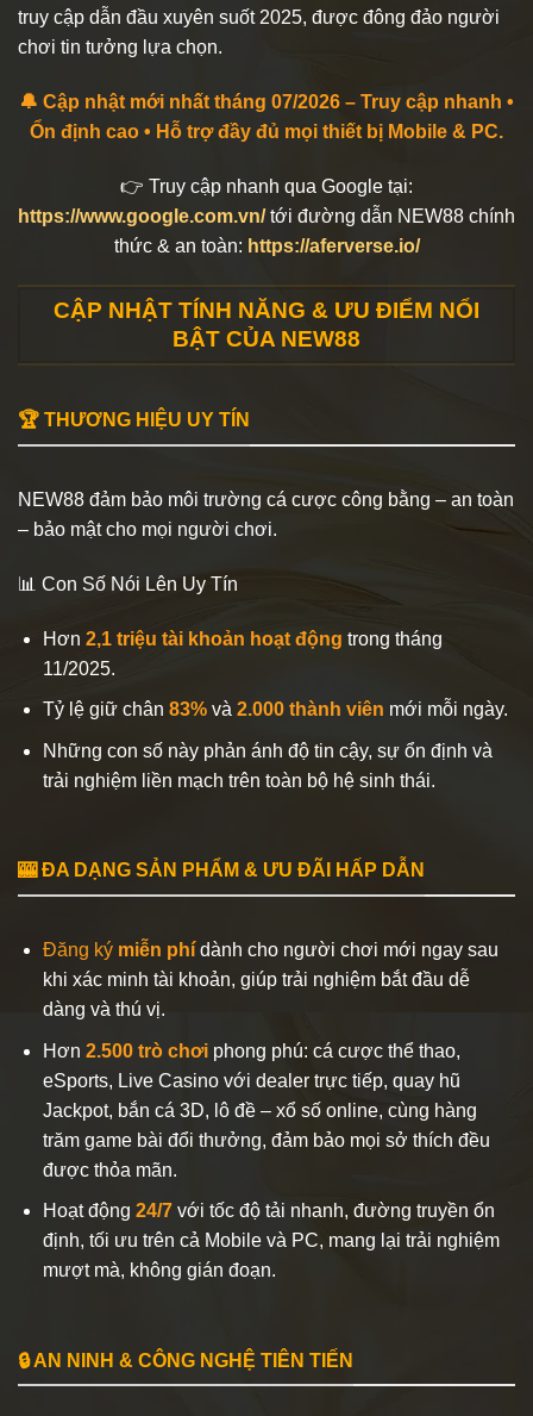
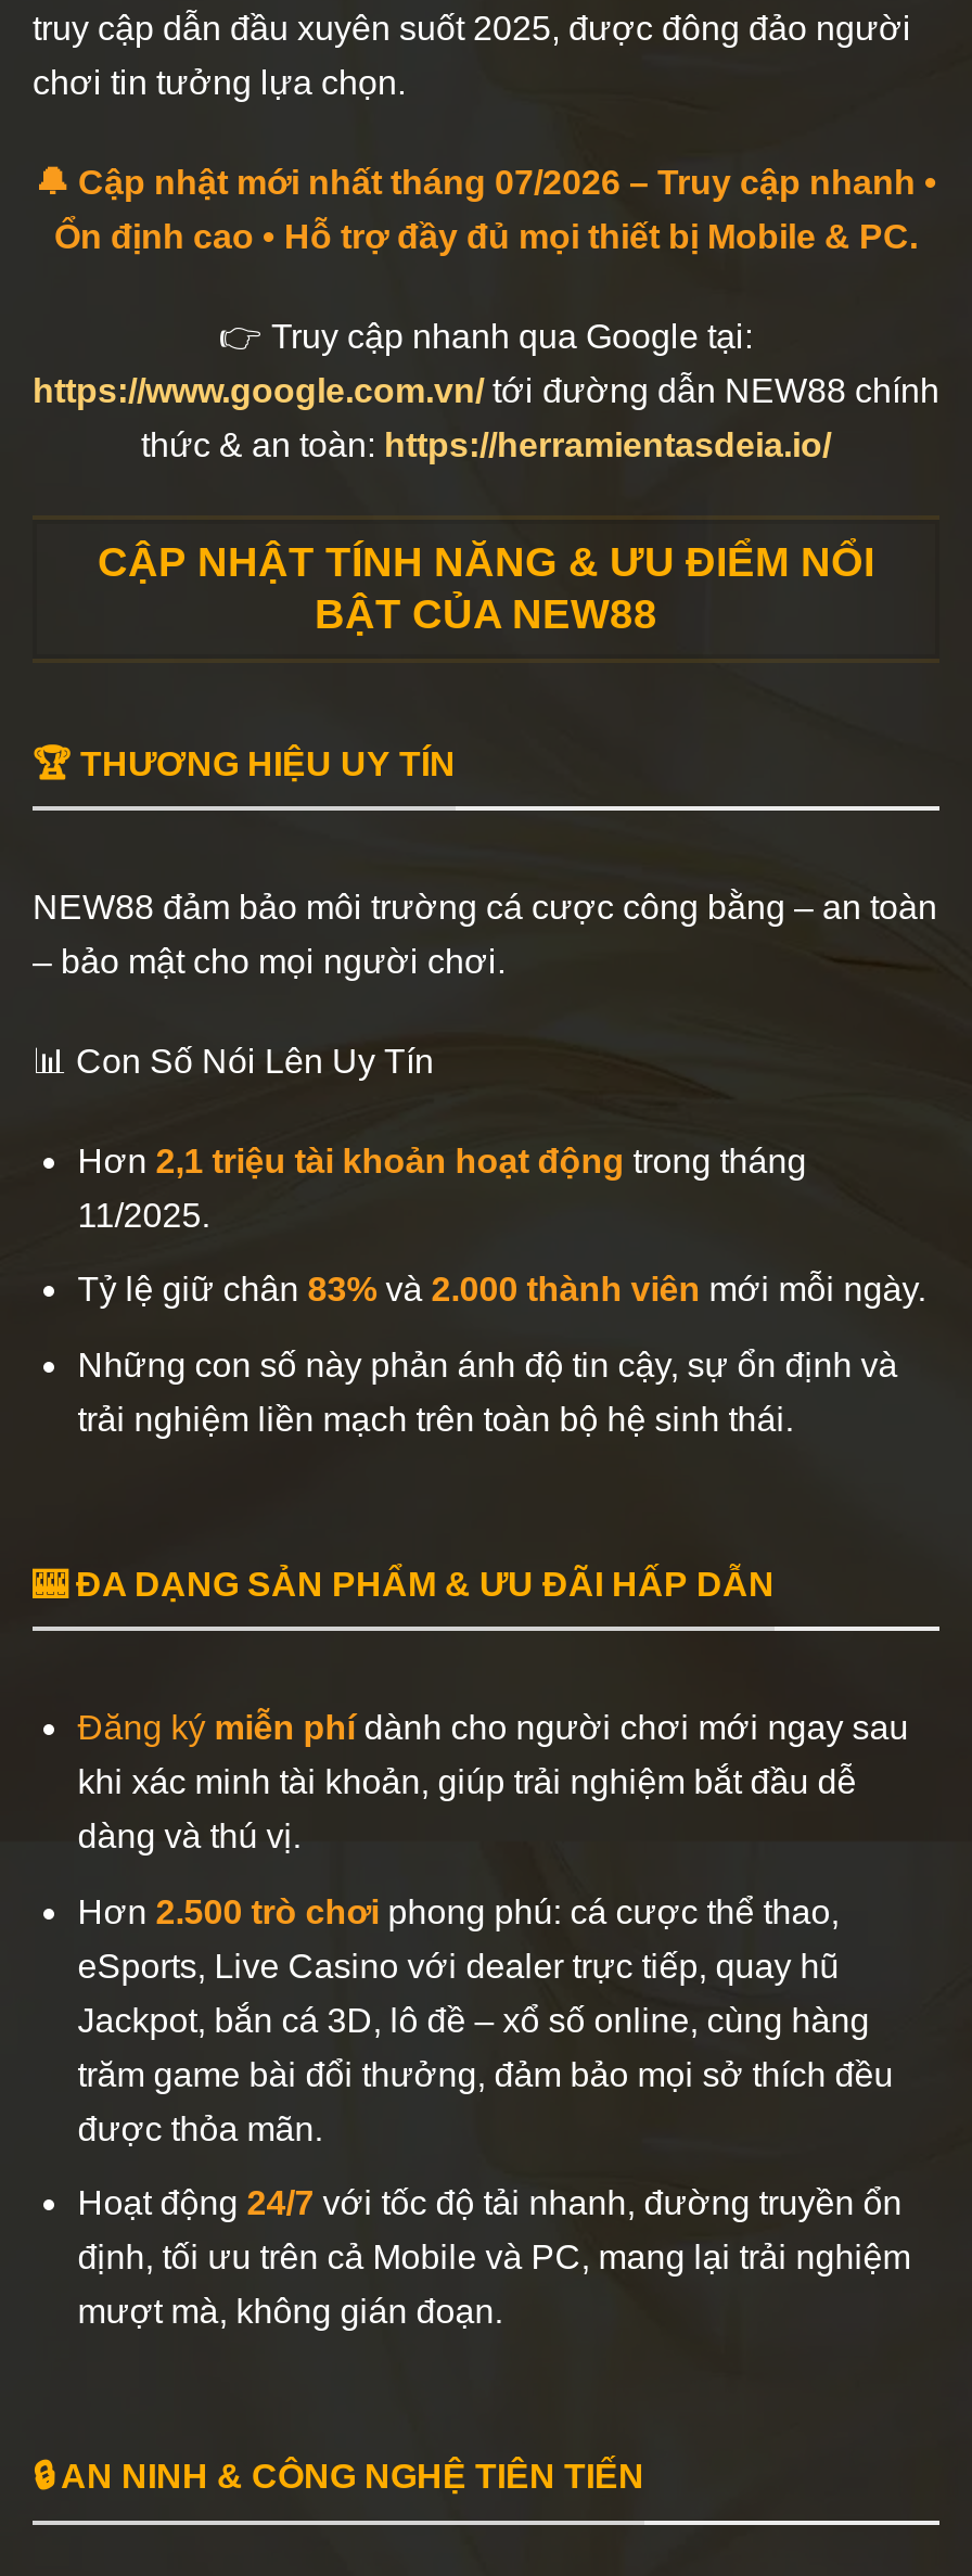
- thức & an toàn: https://aferverse.io/
+ thức & an toàn: https://herramientasdeia.io/
